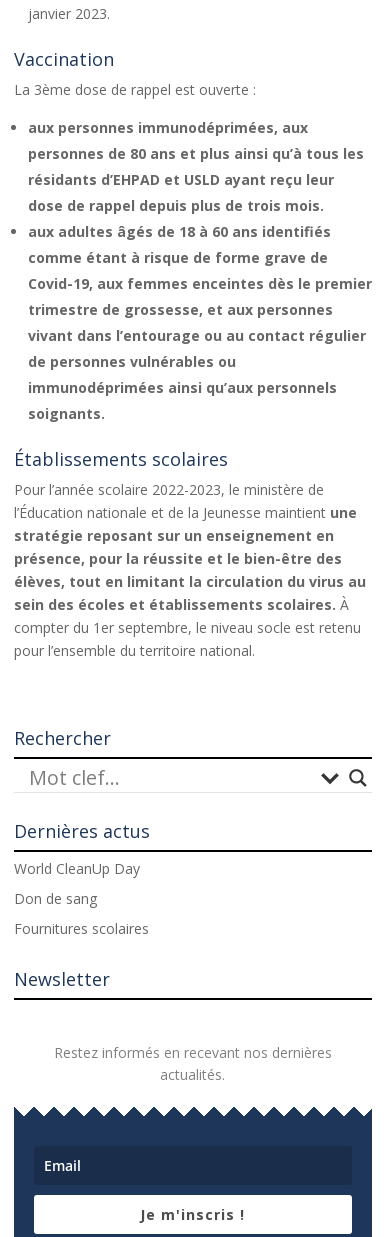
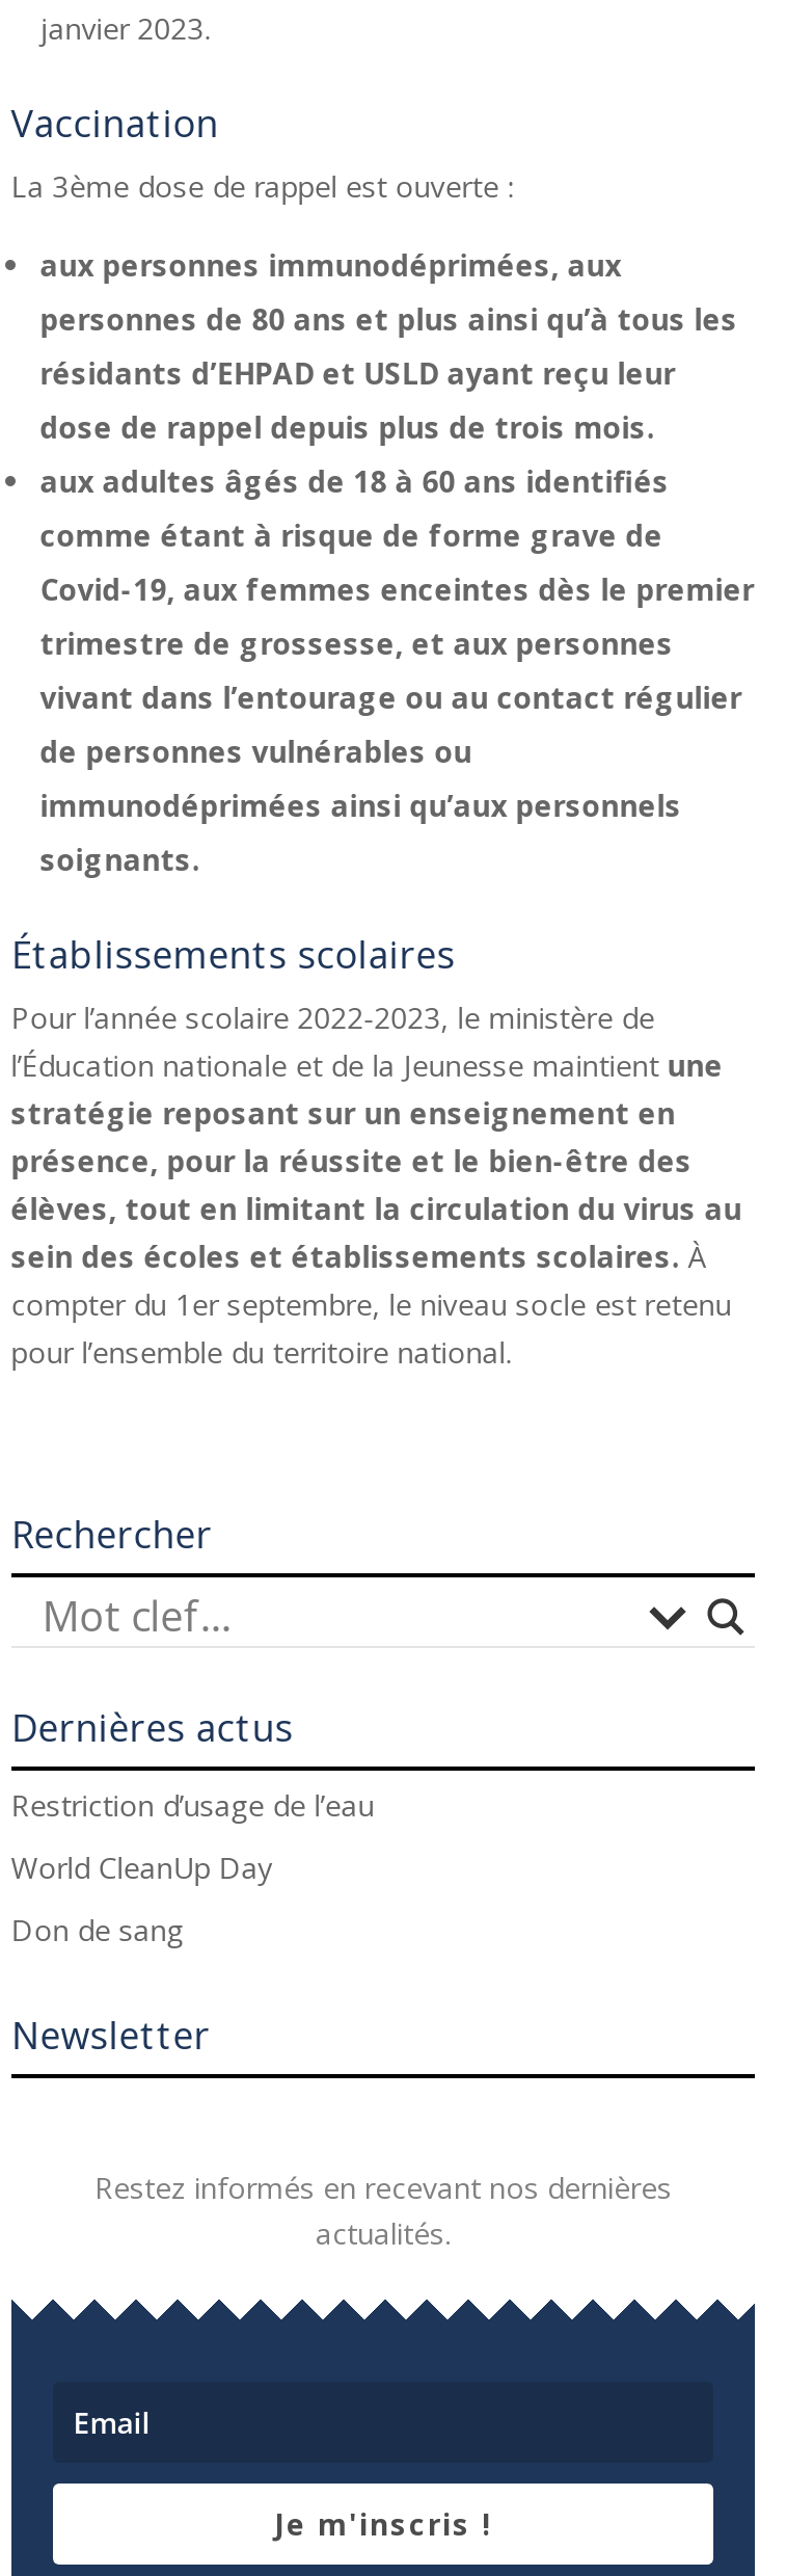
+ Restriction d’usage de l’eau

moved down: World CleanUp Day | Don de sang

- Fournitures scolaires
